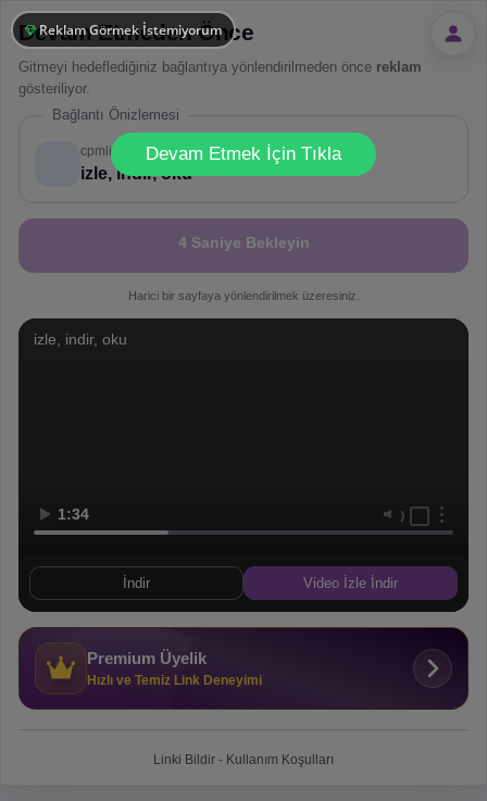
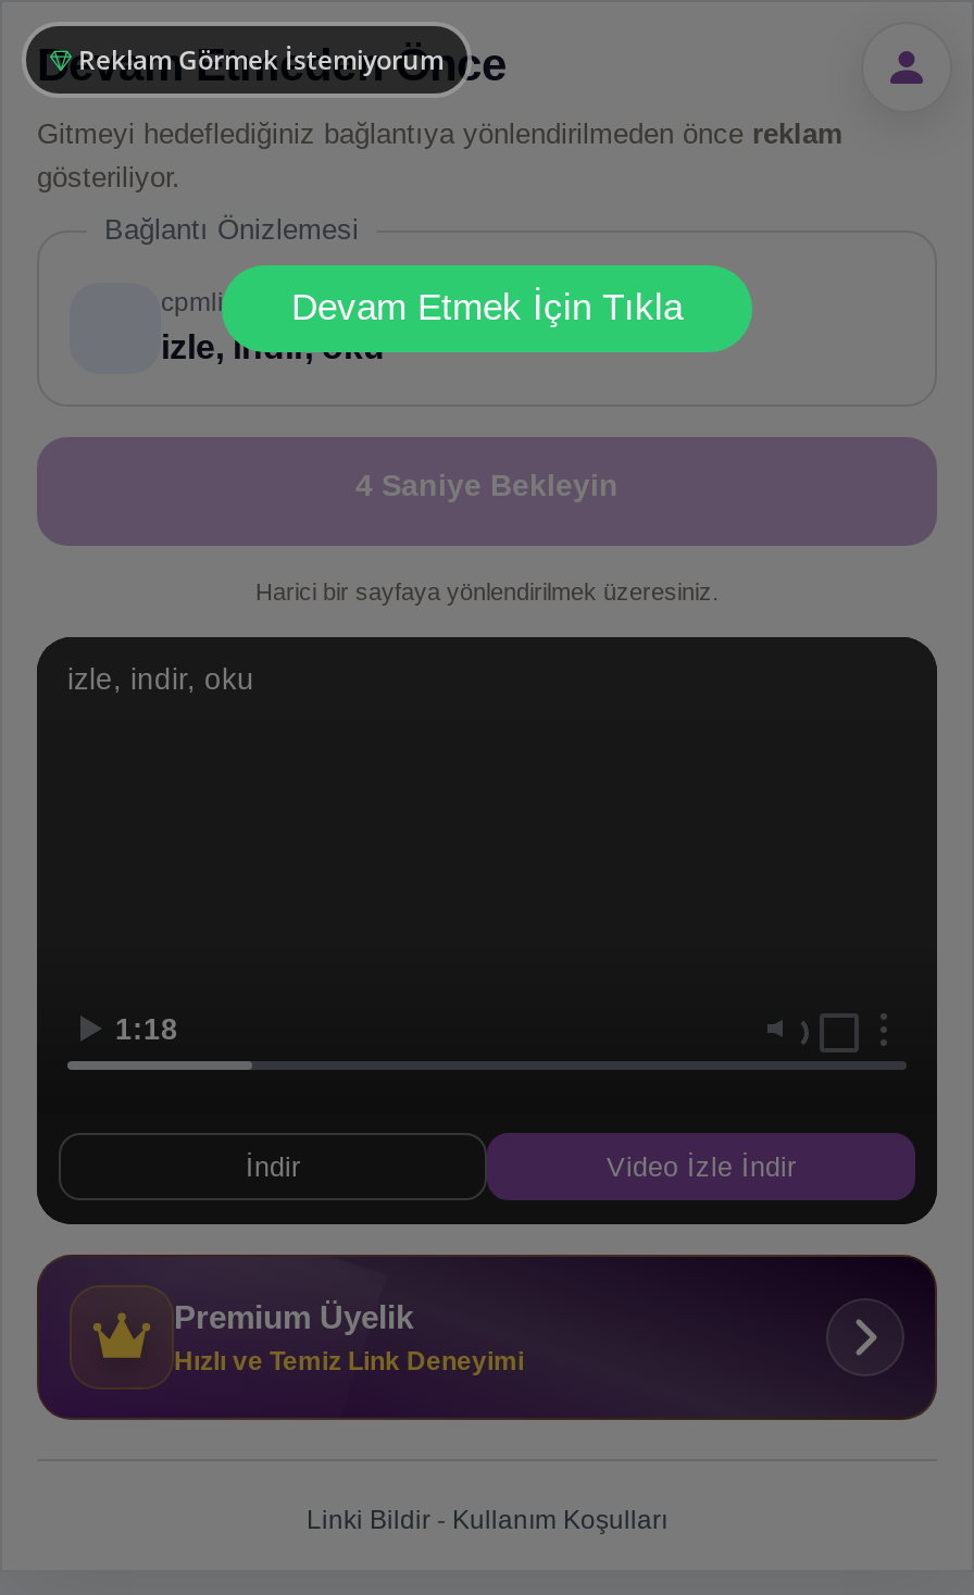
- 1:34
+ 1:18
